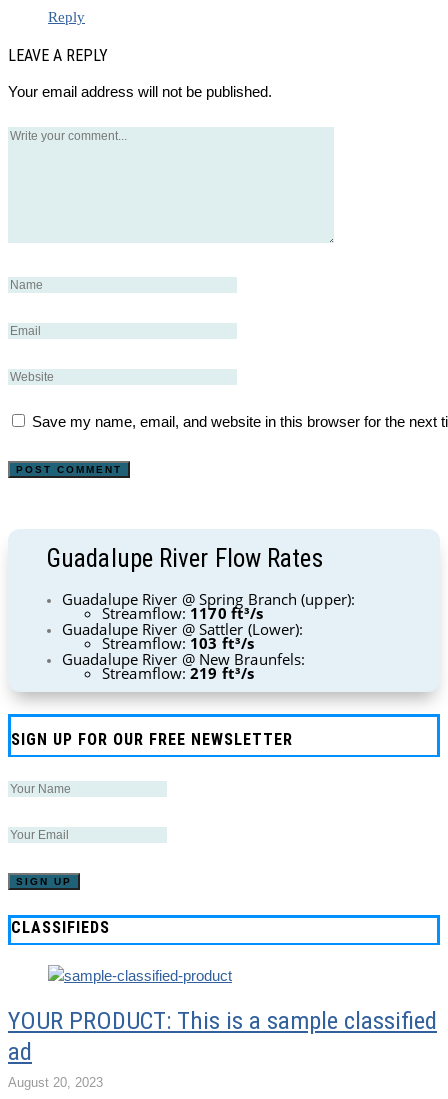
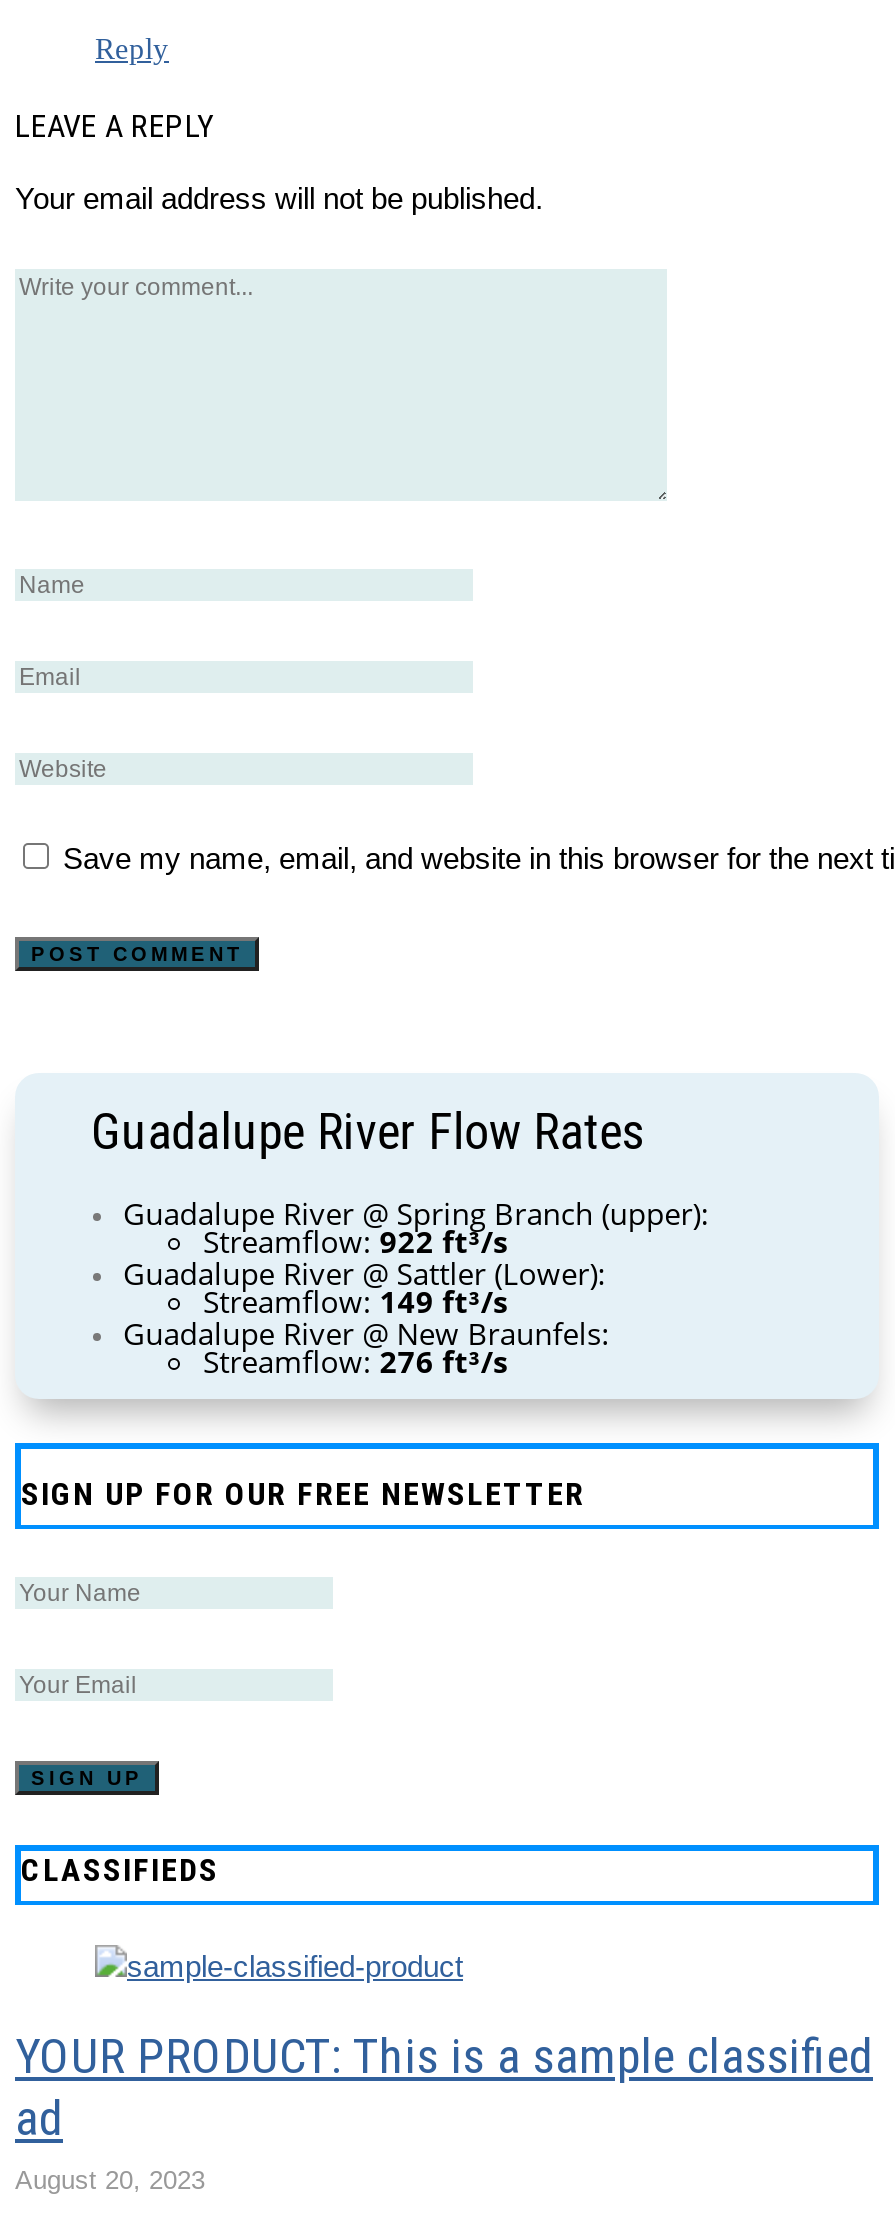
- Streamflow:1170 ft³/s
+ Streamflow:922 ft³/s

- Streamflow:103 ft³/s
+ Streamflow:149 ft³/s

- Streamflow:219 ft³/s
+ Streamflow:276 ft³/s
